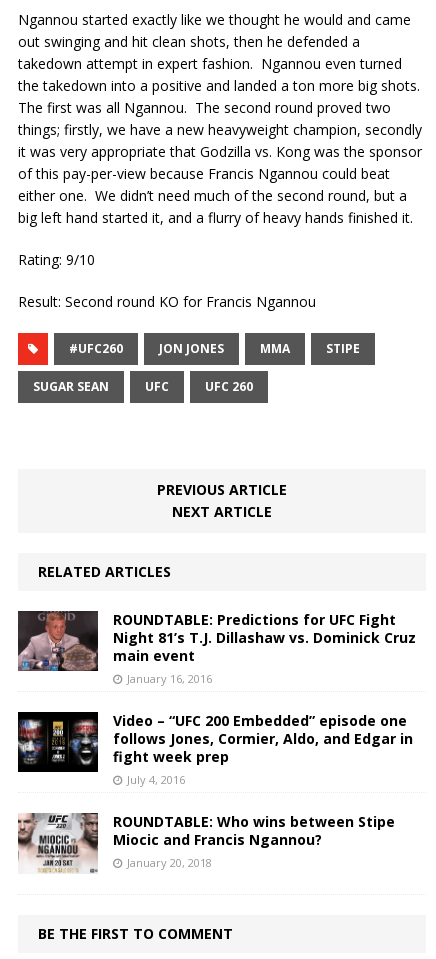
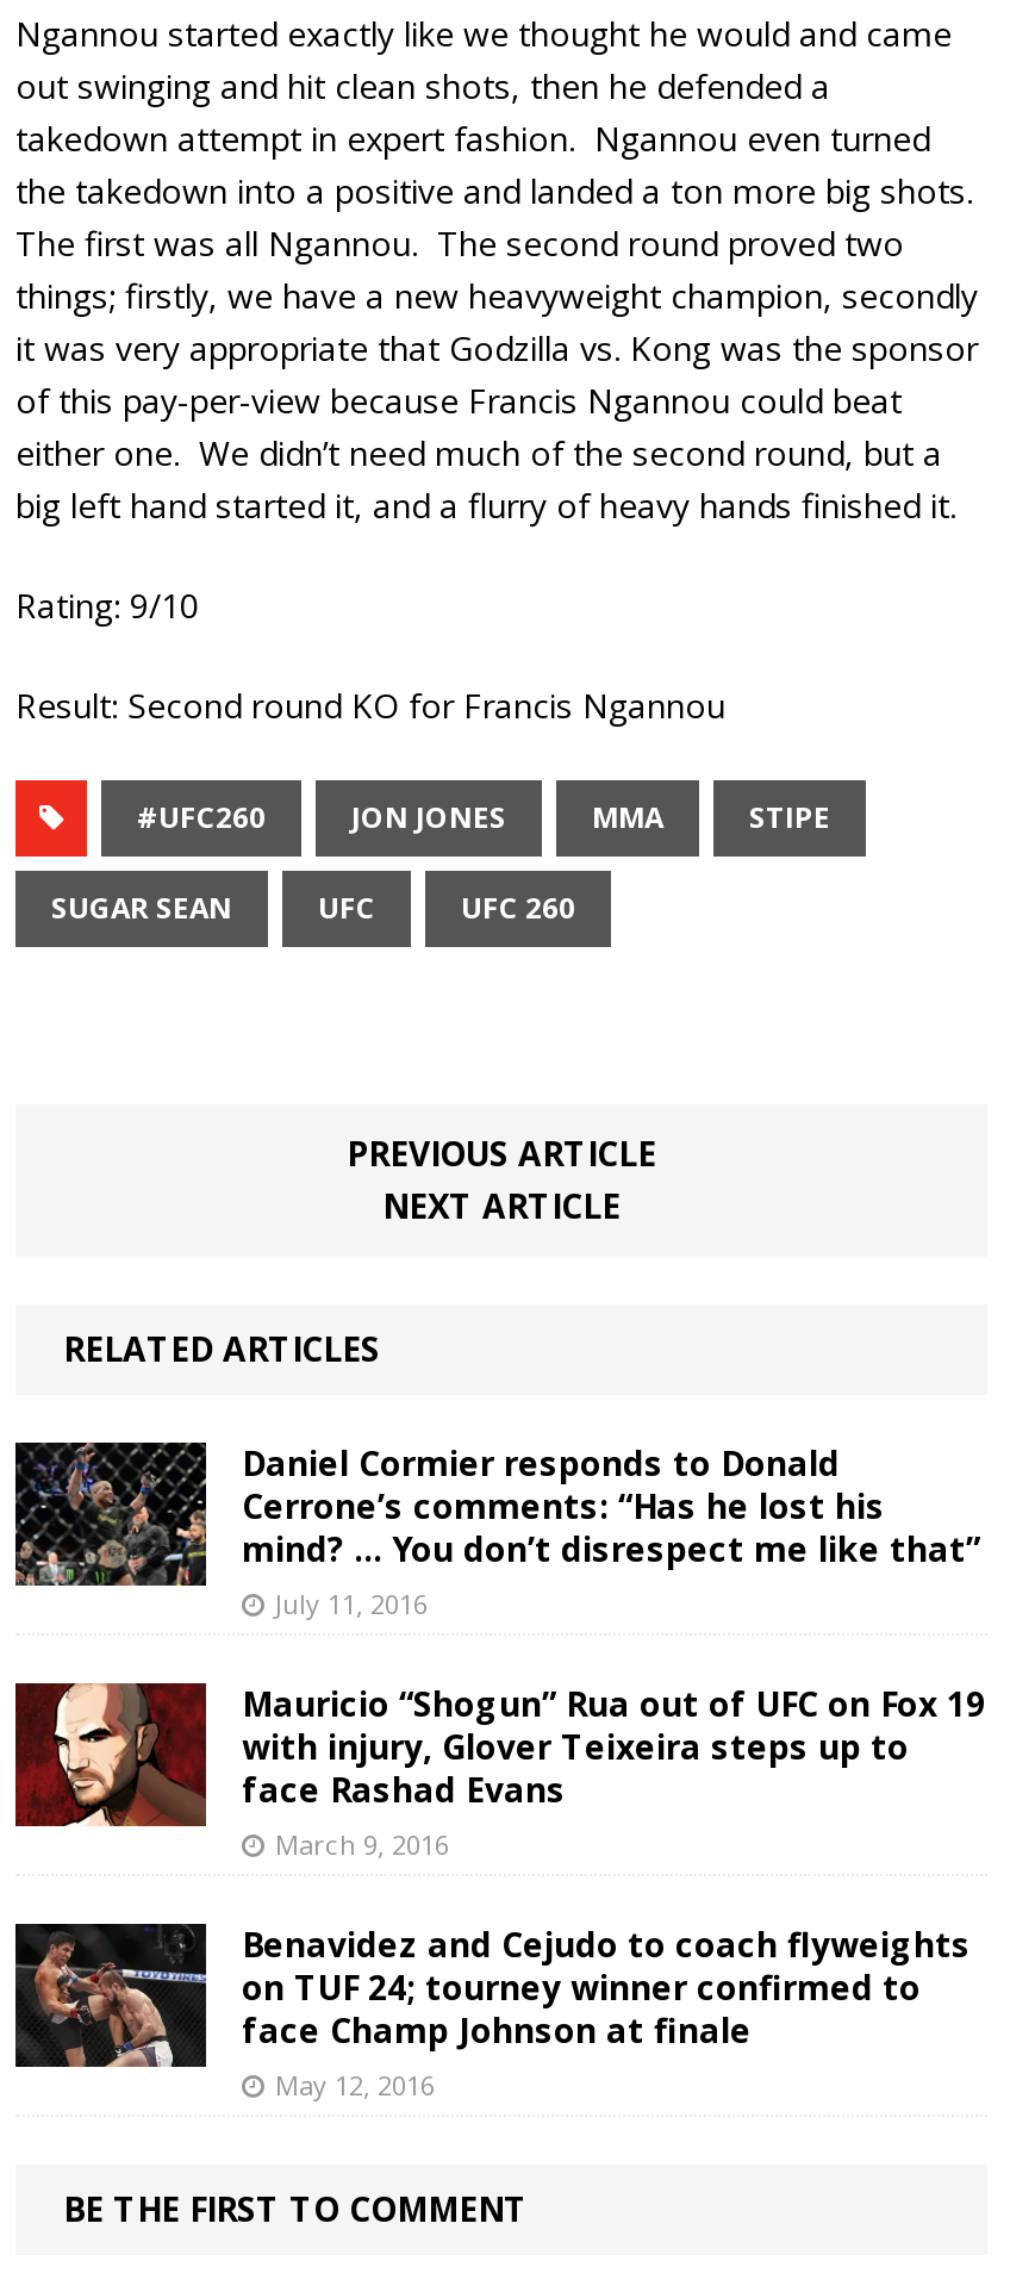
- [image]
- ROUNDTABLE: Predictions for UFC Fight
- Night 81’s T.J. Dillashaw vs. Dominick Cruz
- main event
- January 16, 2016
+ [image]
+ Daniel Cormier responds to Donald
+ Cerrone’s comments: “Has he lost his
+ mind? … You don’t disrespect me like that”
+ July 11, 2016

- [image]
- Video – “UFC 200 Embedded” episode one
- follows Jones, Cormier, Aldo, and Edgar in
- fight week prep
- July 4, 2016
+ [image]
+ Mauricio “Shogun” Rua out of UFC on Fox 19
+ with injury, Glover Teixeira steps up to
+ face Rashad Evans
+ March 9, 2016

- [image]
- ROUNDTABLE: Who wins between Stipe
- Miocic and Francis Ngannou?
- January 20, 2018
+ [image]
+ Benavidez and Cejudo to coach flyweights
+ on TUF 24; tourney winner confirmed to
+ face Champ Johnson at finale
+ May 12, 2016
